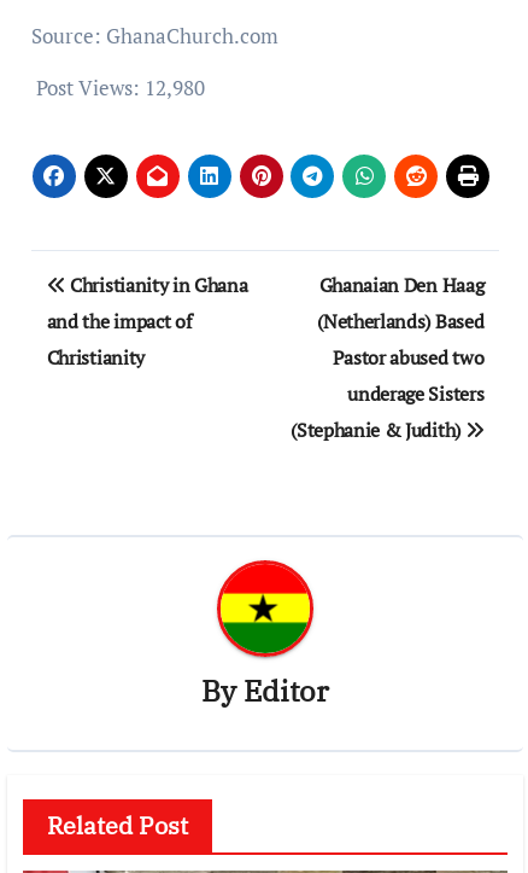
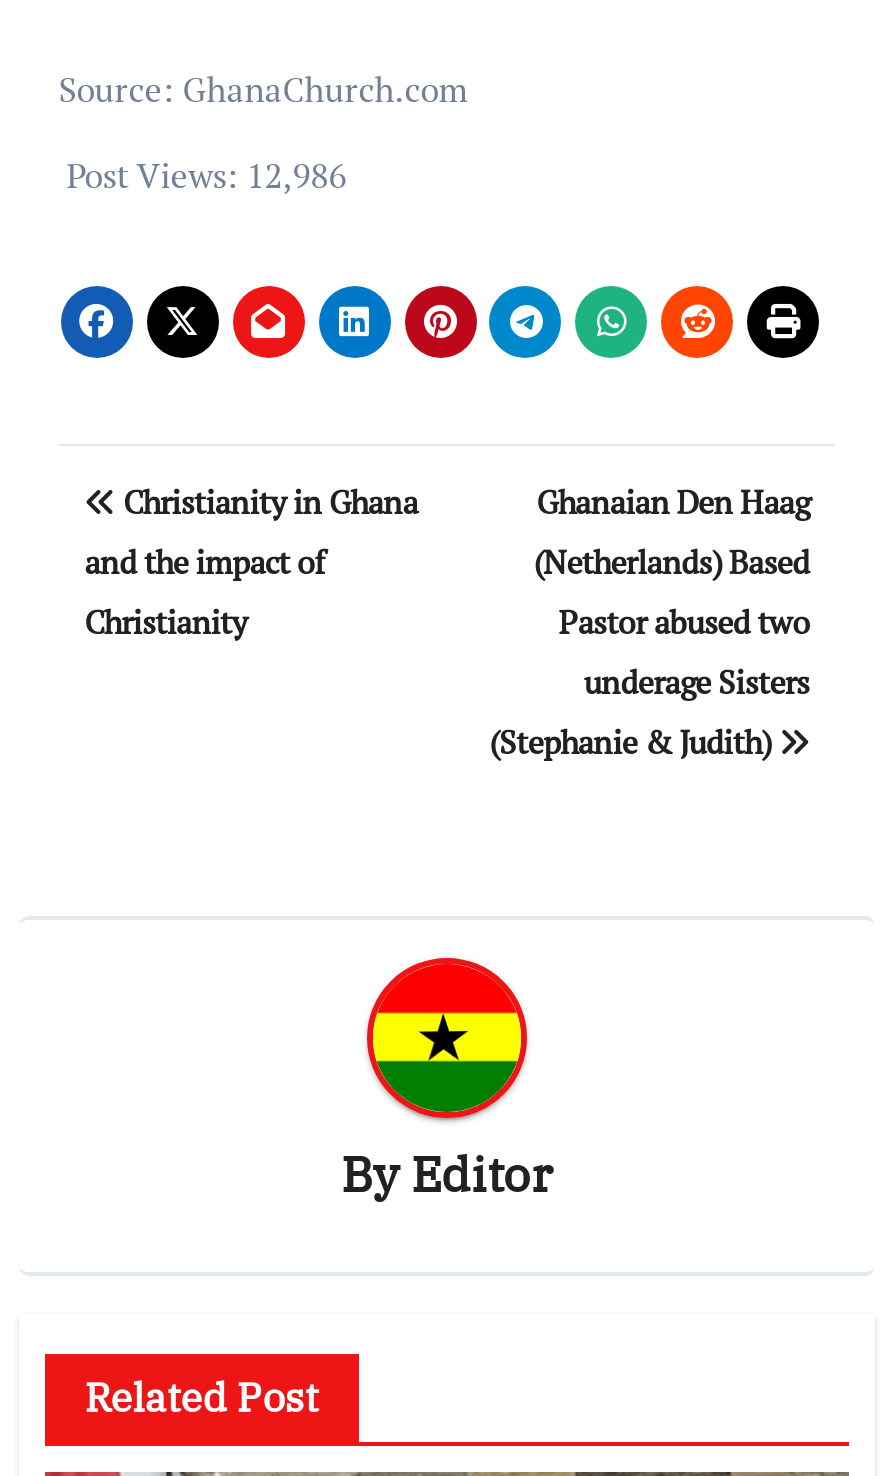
- Post Views: 12,980
+ Post Views: 12,986
